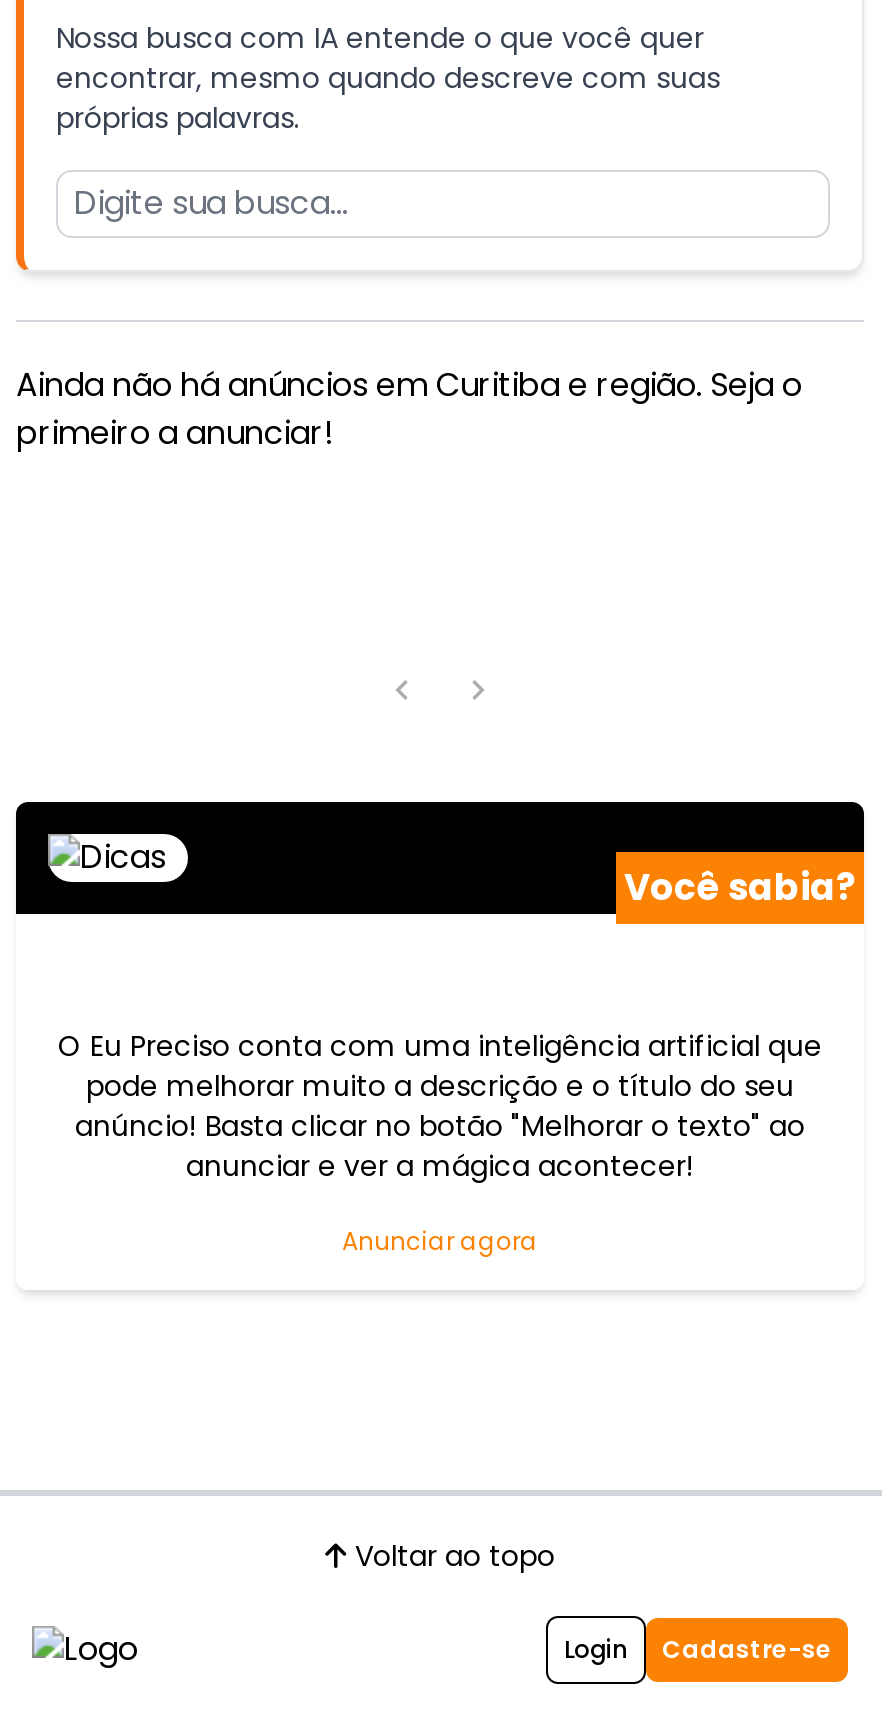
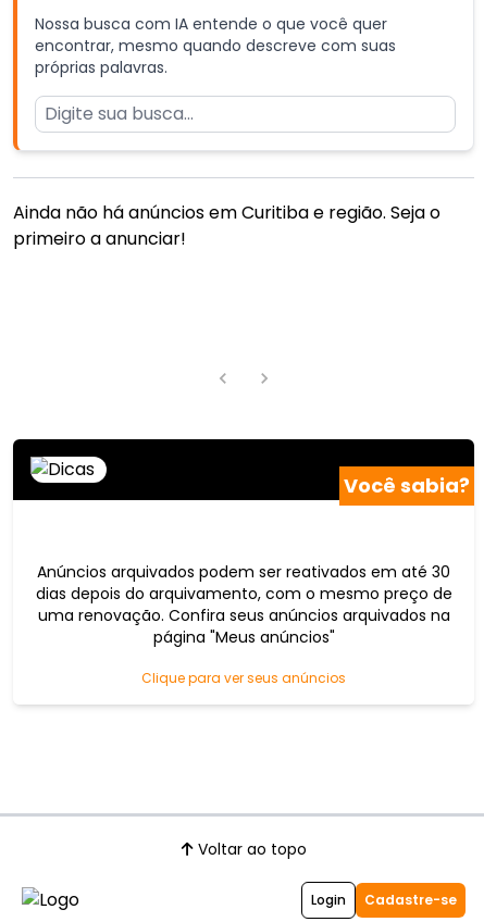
- O Eu Preciso conta com uma inteligência artificial que
- pode melhorar muito a descrição e o título do seu
- anúncio! Basta clicar no botão "Melhorar o texto" ao
- anunciar e ver a mágica acontecer!
+ Anúncios arquivados podem ser reativados em até 30
+ dias depois do arquivamento, com o mesmo preço de
+ uma renovação. Confira seus anúncios arquivados na
+ página "Meus anúncios"

- Anunciar agora
+ Clique para ver seus anúncios
